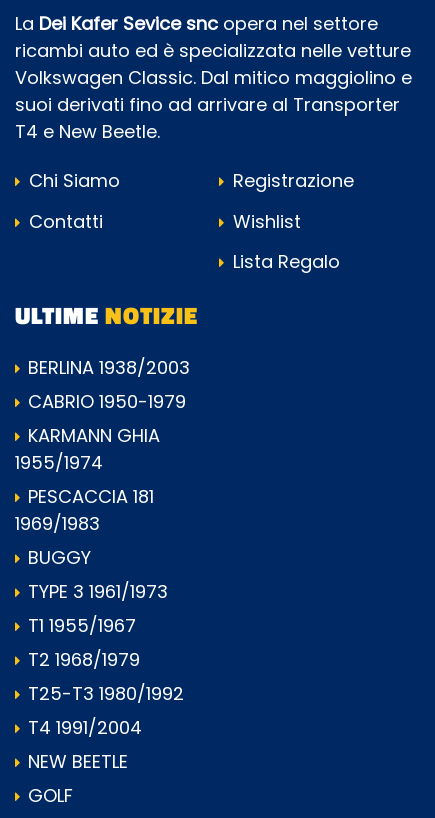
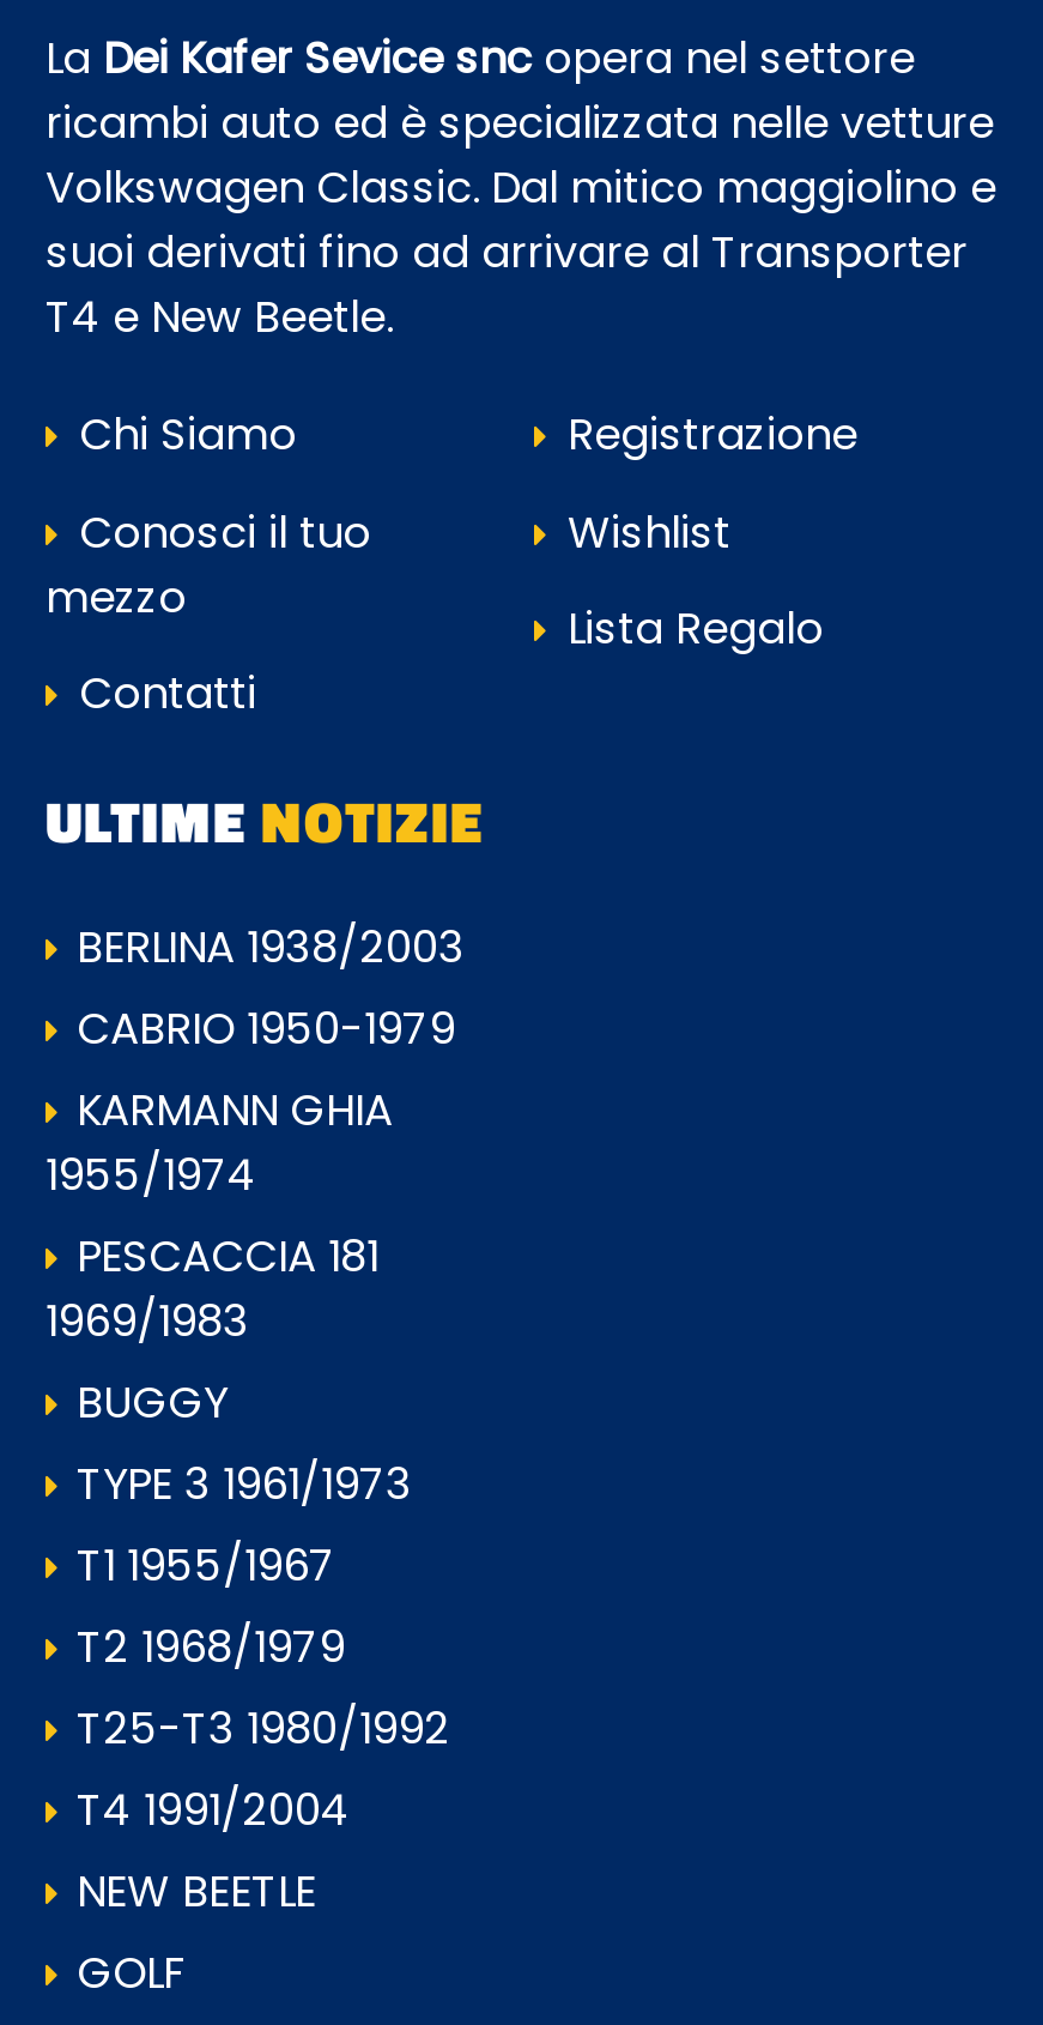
moved down: Contatti

+ Conosci il tuo
+ mezzo
